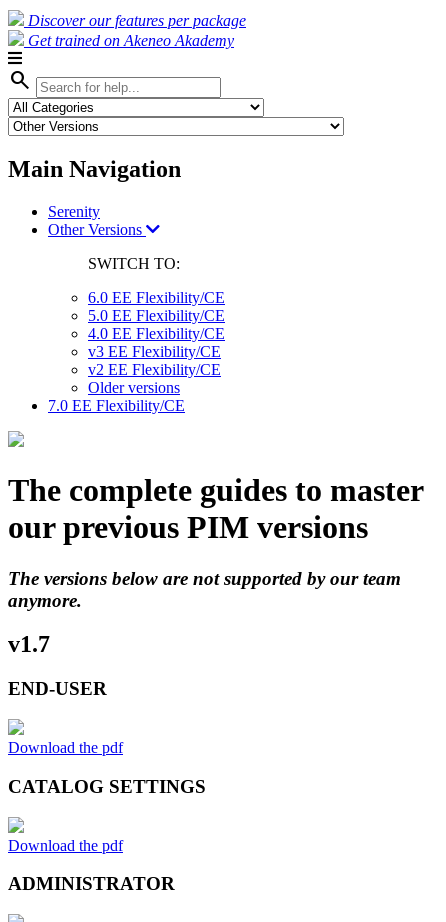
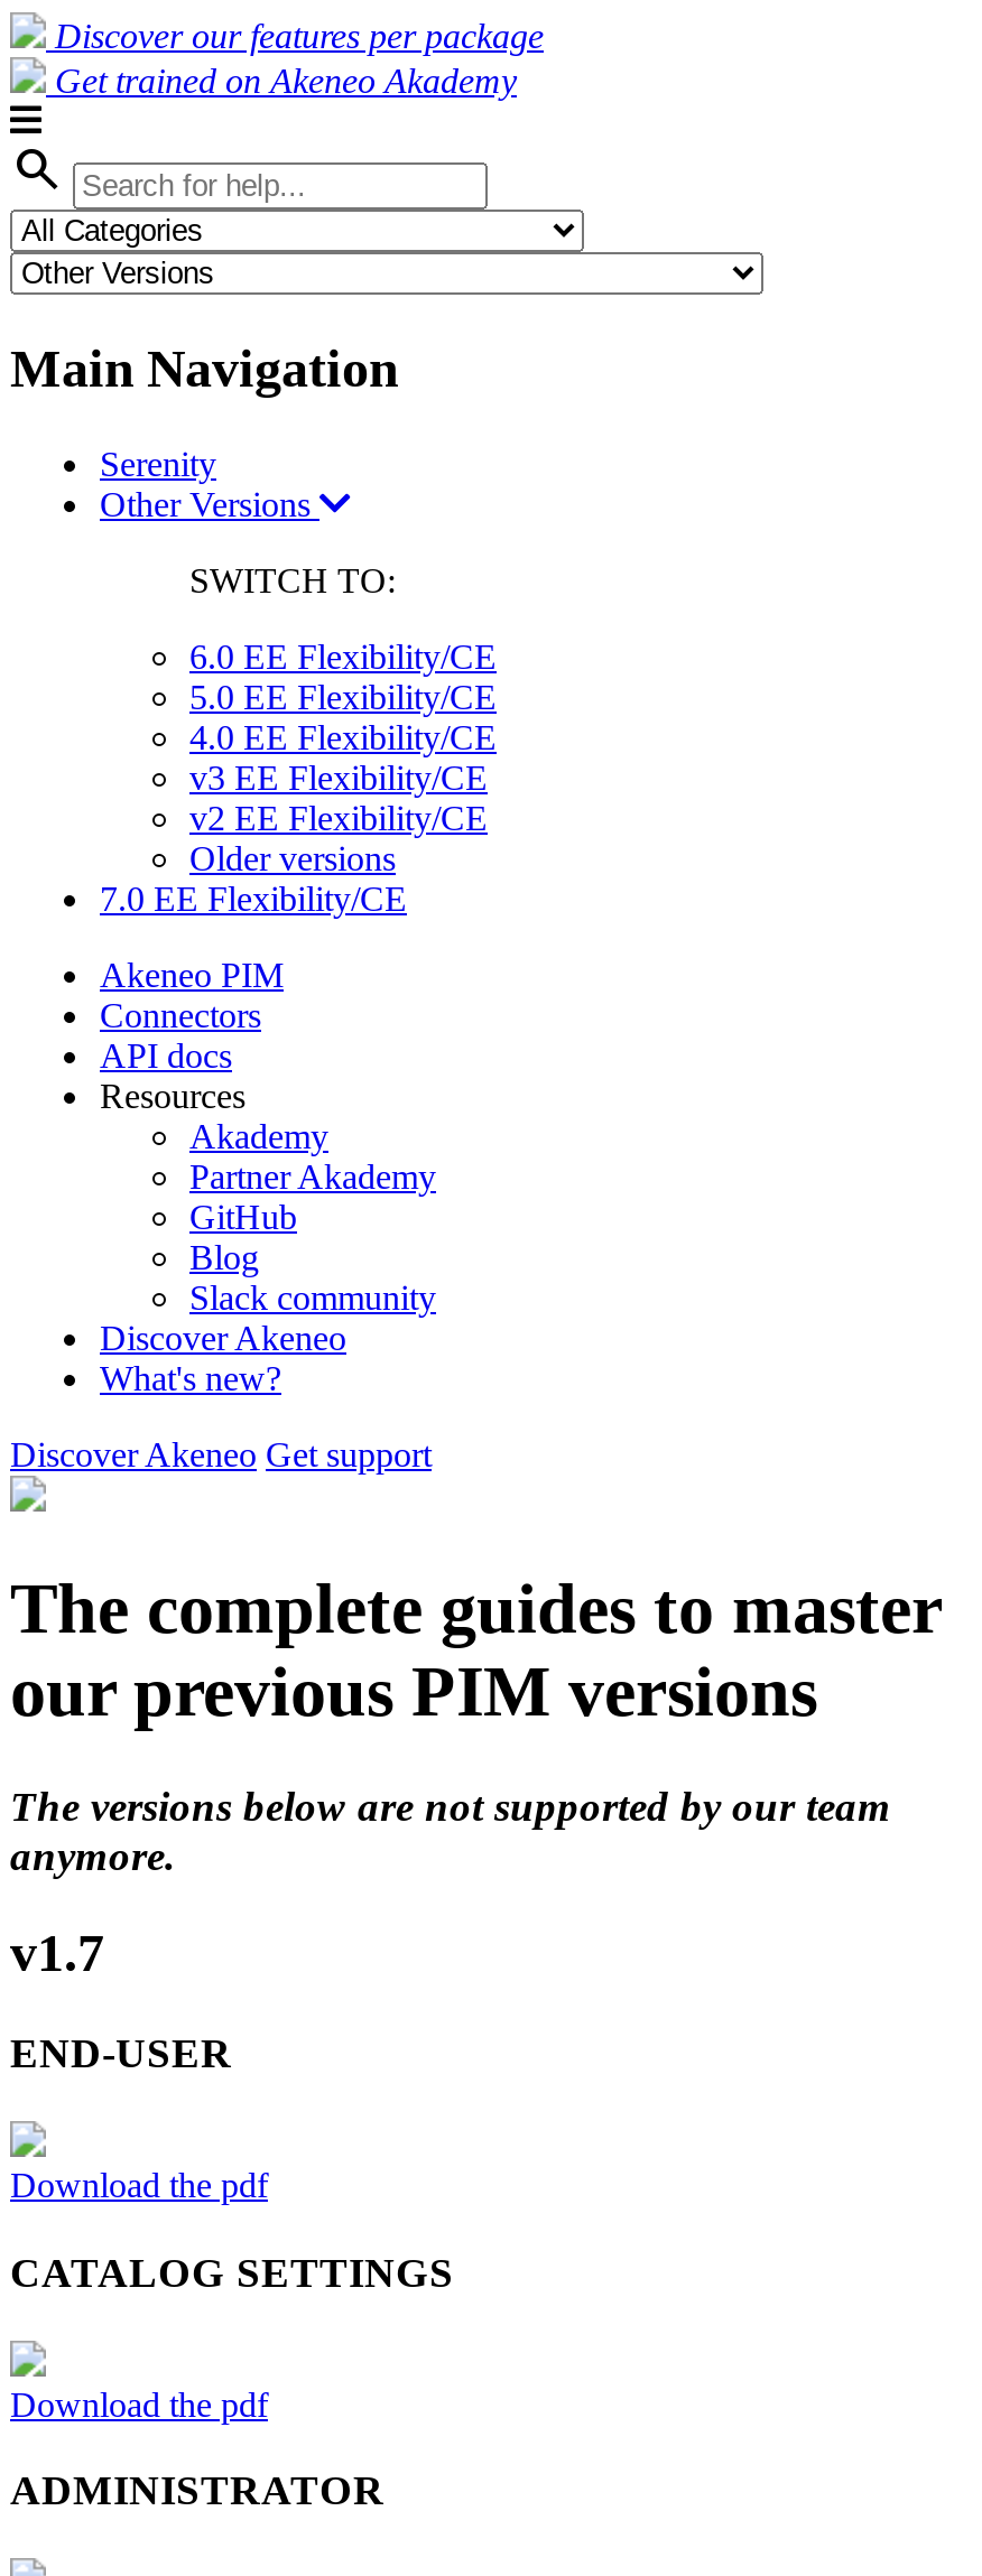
+ Akeneo PIM
+ Connectors
+ API docs
+ Resources
+ Akademy
+ Partner Akademy
+ GitHub
+ Blog
+ Slack community
+ Discover Akeneo
+ What's new?
+ Discover Akeneo Get support
